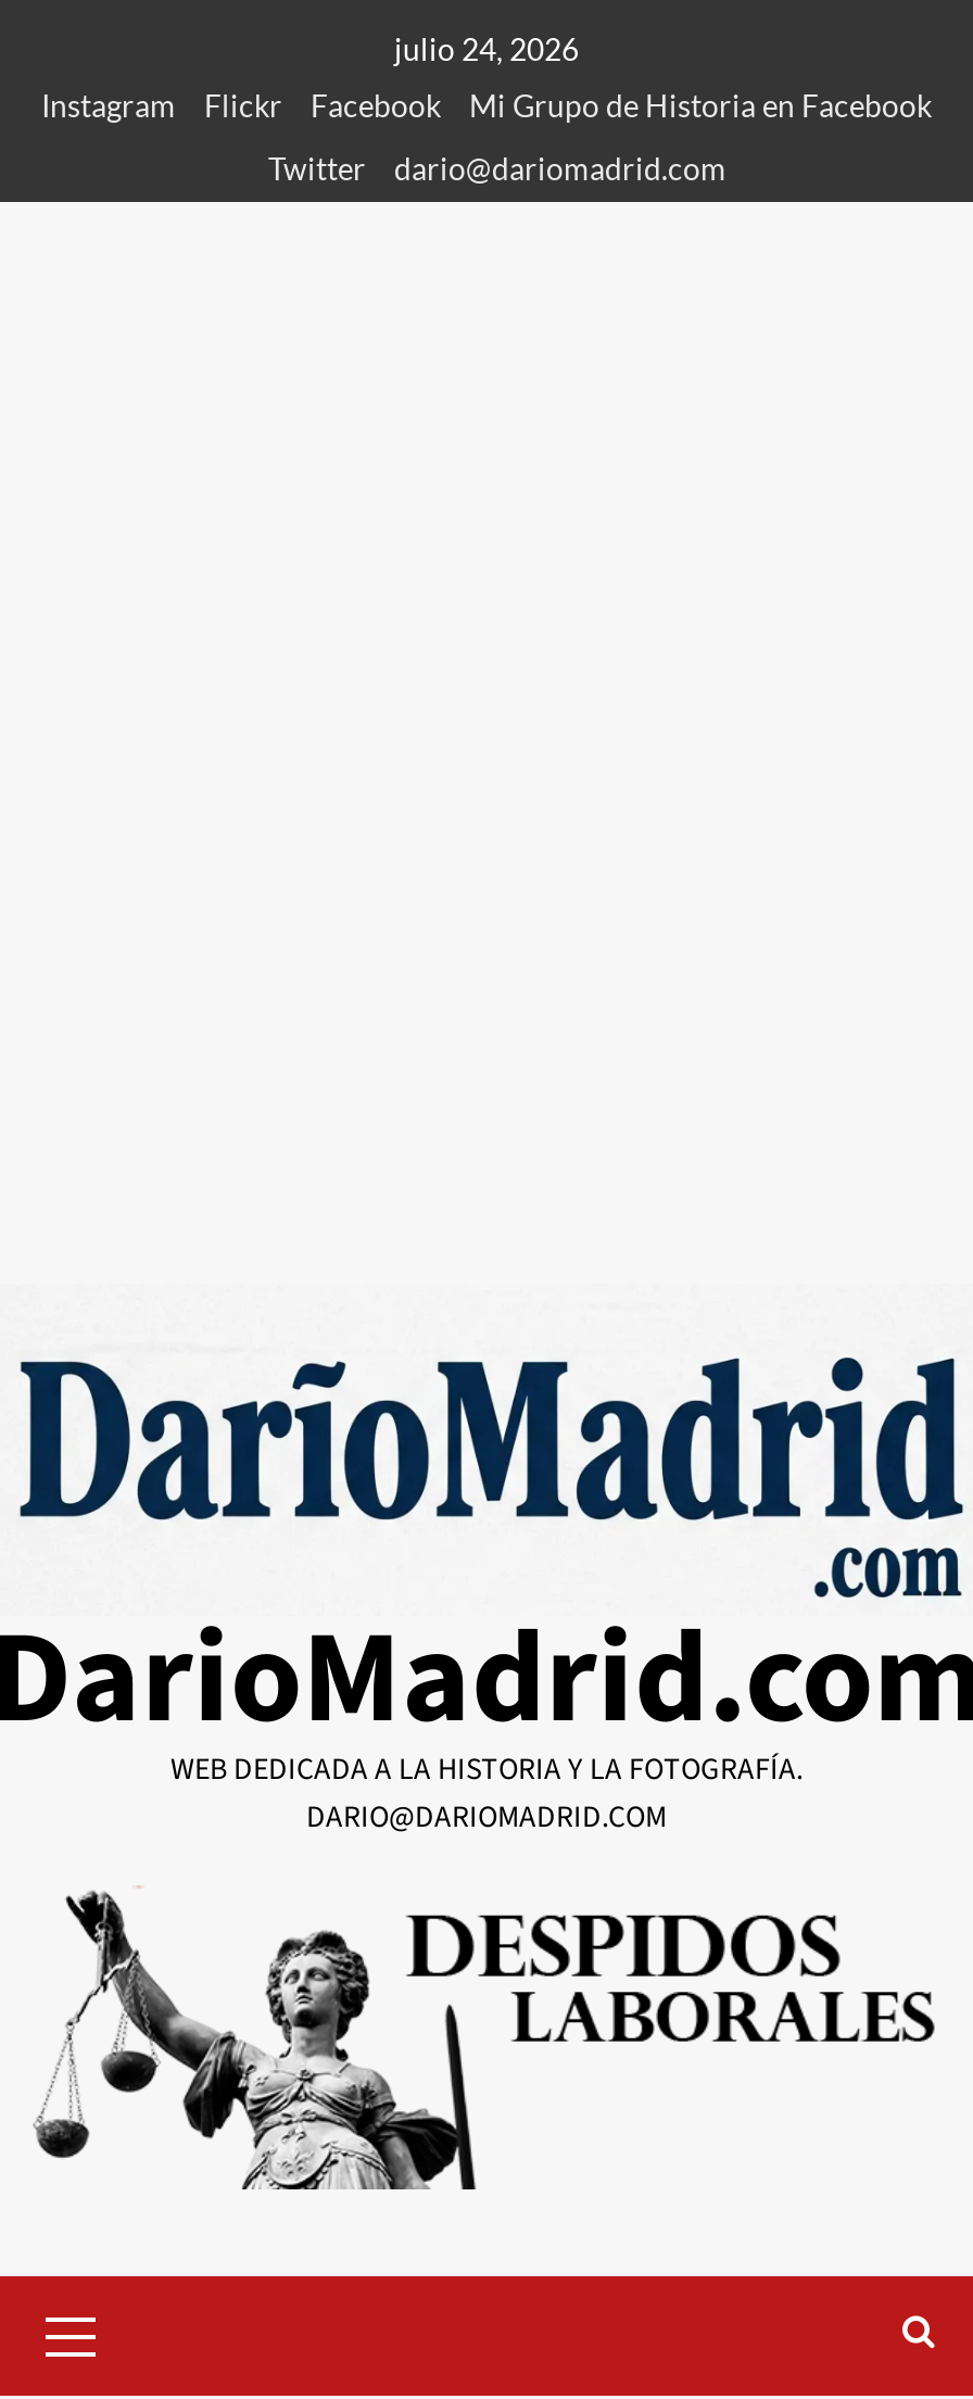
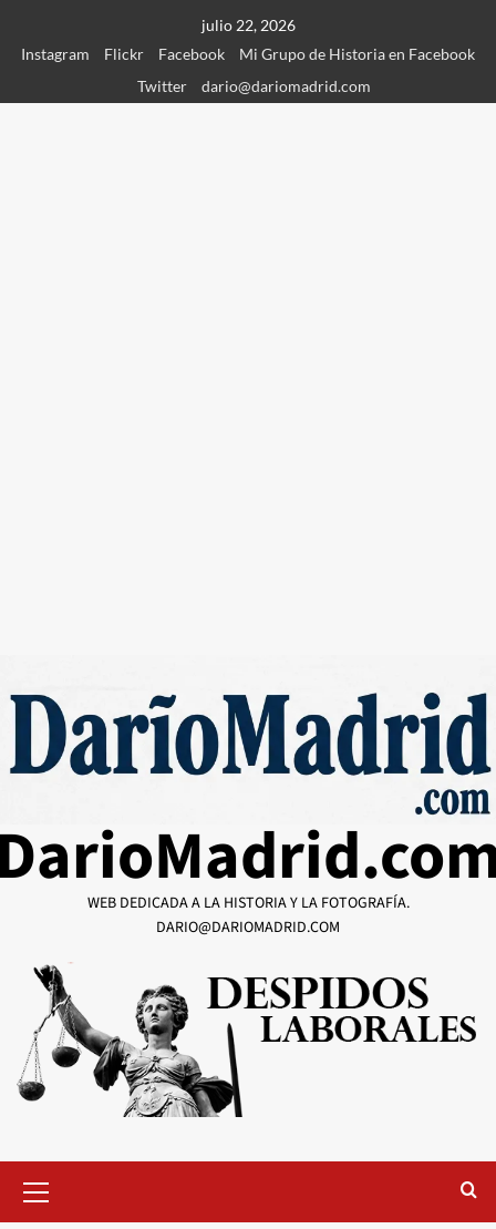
- julio 24, 2026
+ julio 22, 2026
